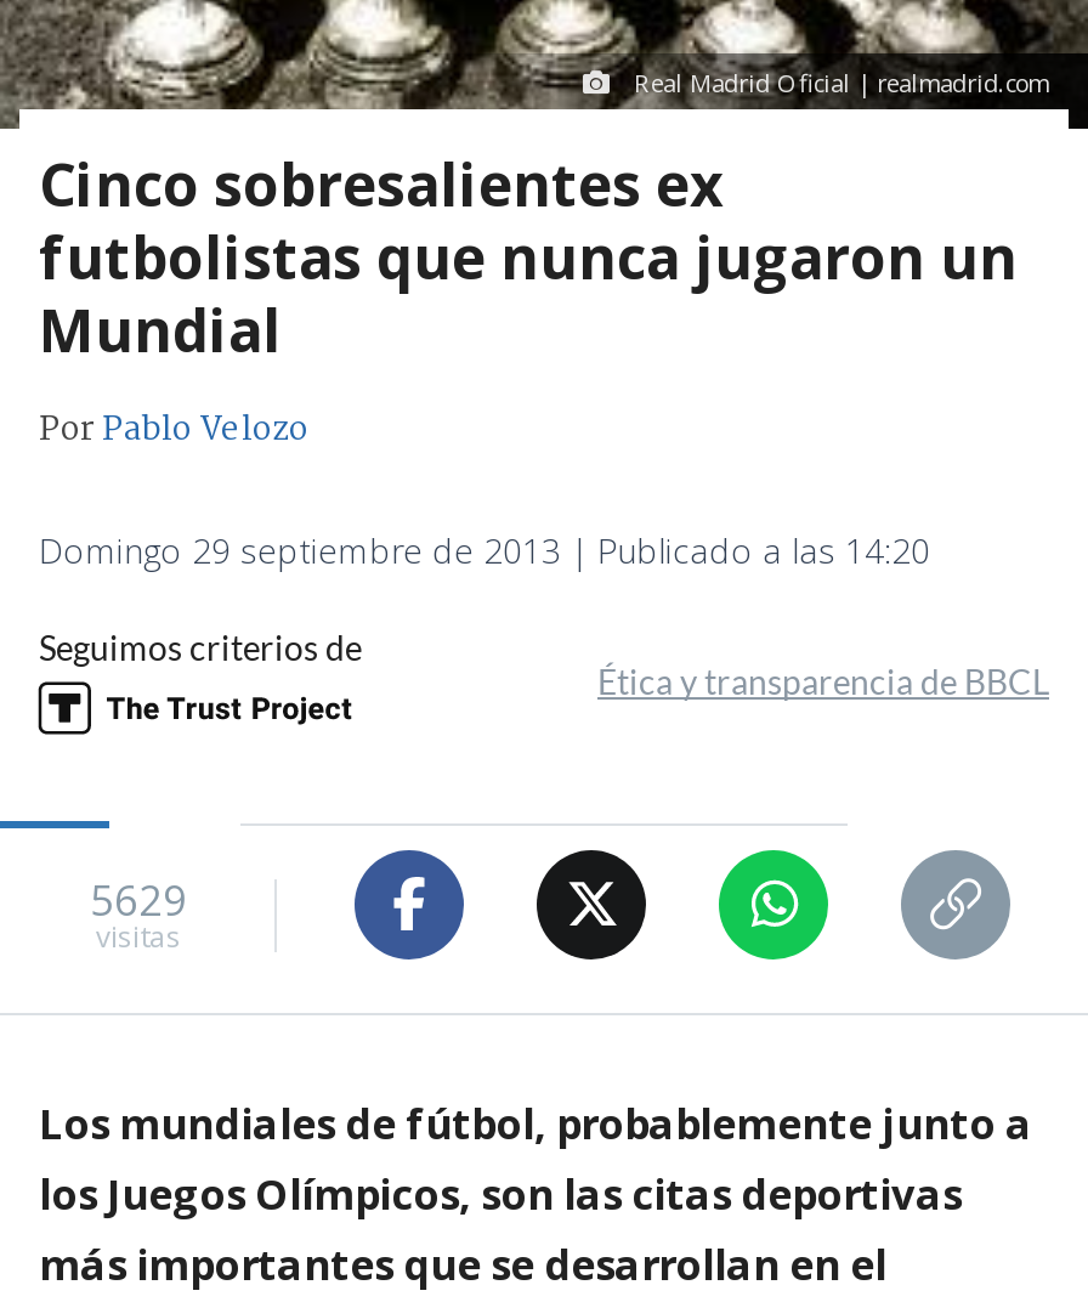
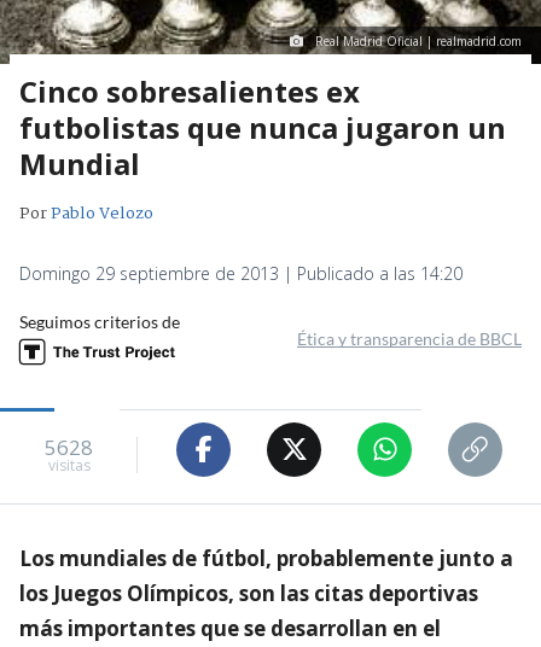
- 5629
+ 5628
